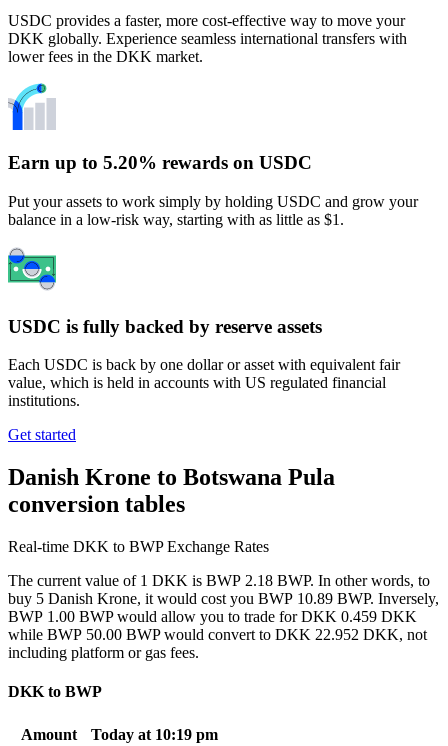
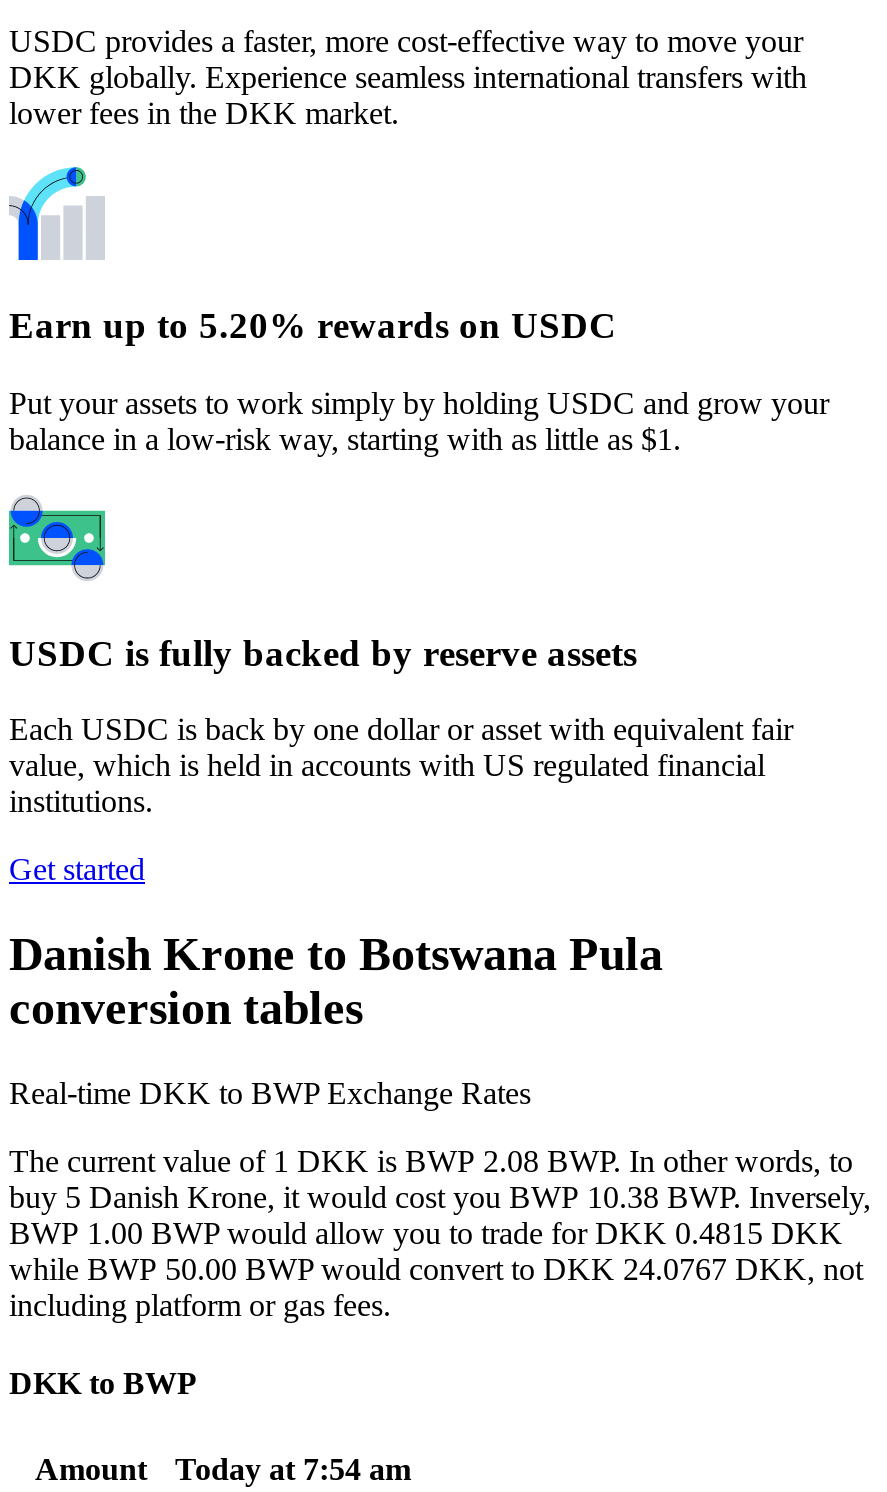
- The current value of 1 DKK is BWP 2.18 BWP. In other words, to
+ The current value of 1 DKK is BWP 2.08 BWP. In other words, to

- buy 5 Danish Krone, it would cost you BWP 10.89 BWP. Inversely,
+ buy 5 Danish Krone, it would cost you BWP 10.38 BWP. Inversely,

- BWP 1.00 BWP would allow you to trade for DKK 0.459 DKK
+ BWP 1.00 BWP would allow you to trade for DKK 0.4815 DKK

- while BWP 50.00 BWP would convert to DKK 22.952 DKK, not
+ while BWP 50.00 BWP would convert to DKK 24.0767 DKK, not

- Amount Today at 10:19 pm
+ Amount Today at 7:54 am
